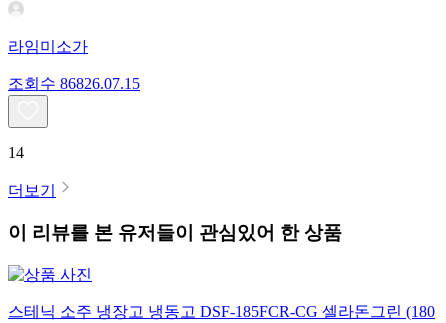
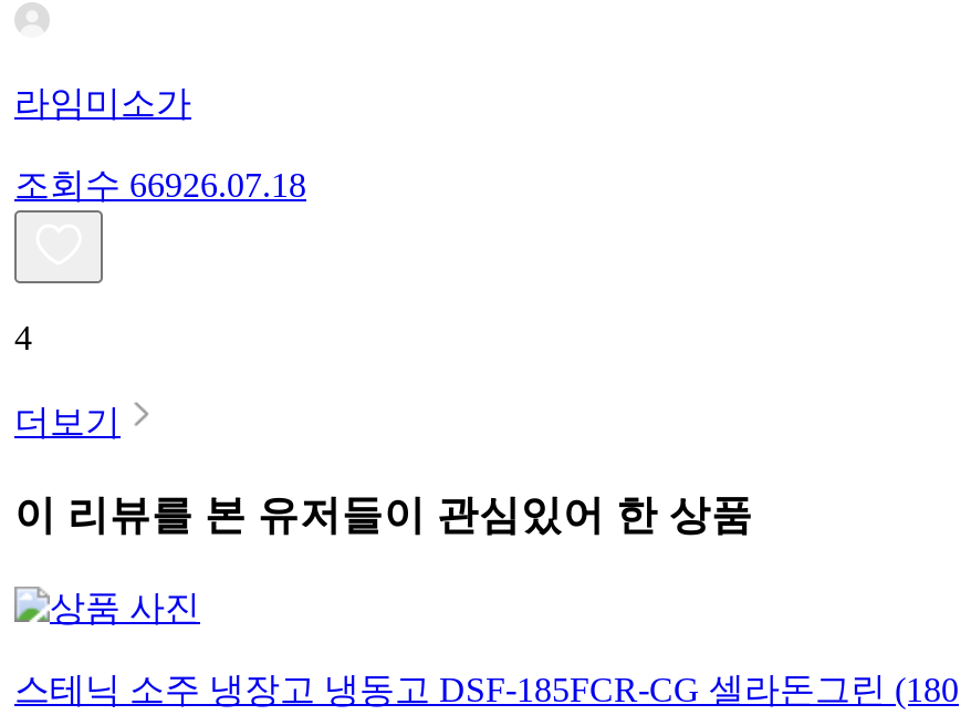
- 조회수 86826.07.15
+ 조회수 66926.07.18

- 14
+ 4
